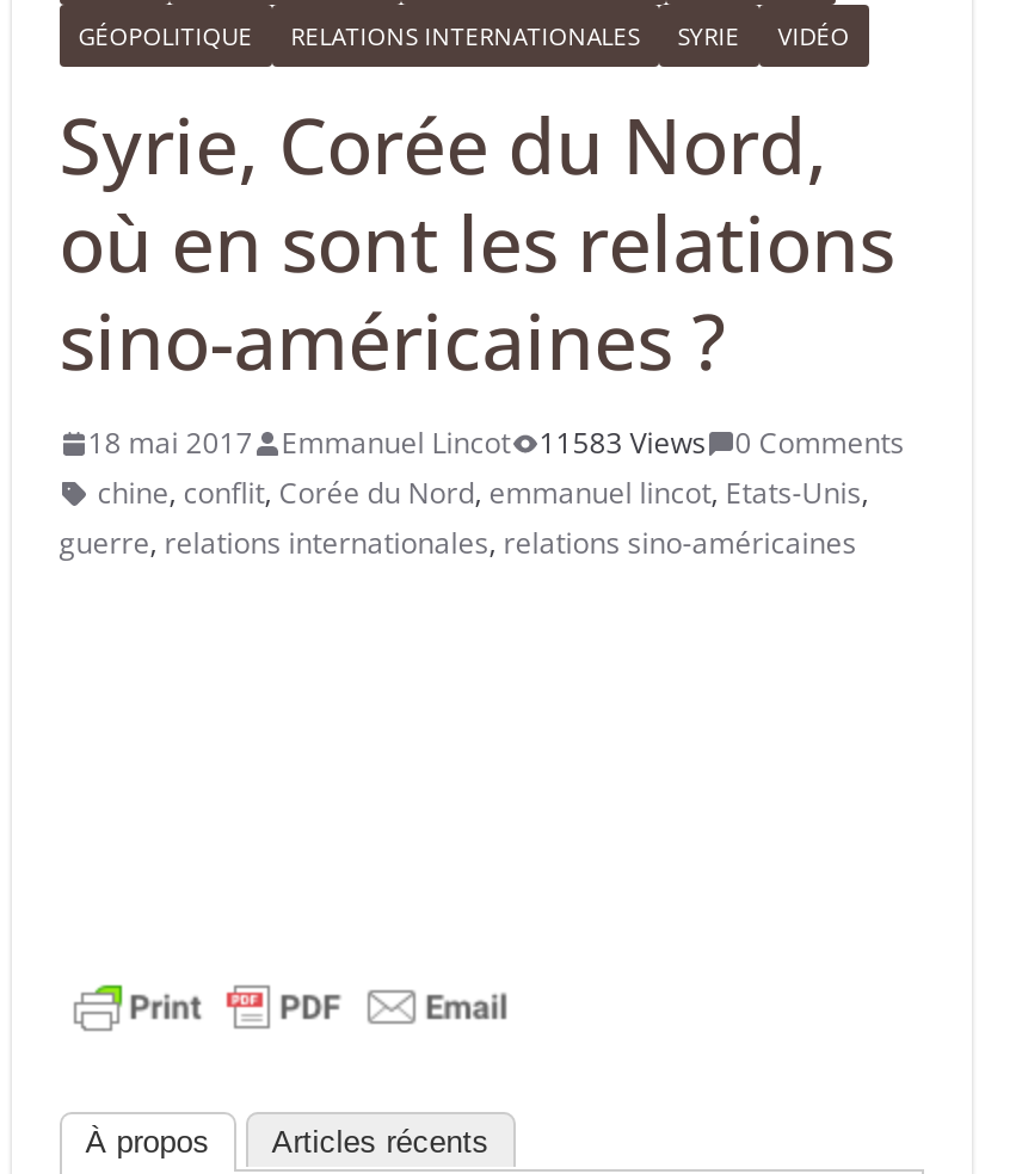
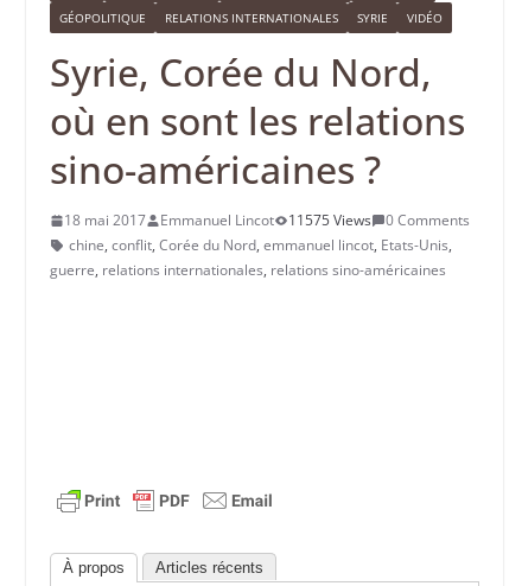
- 18 mai 2017 Emmanuel Lincot 11583 Views 0 Comments
+ 18 mai 2017 Emmanuel Lincot 11575 Views 0 Comments
